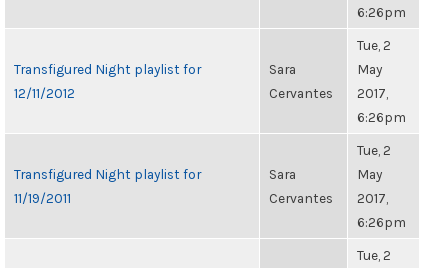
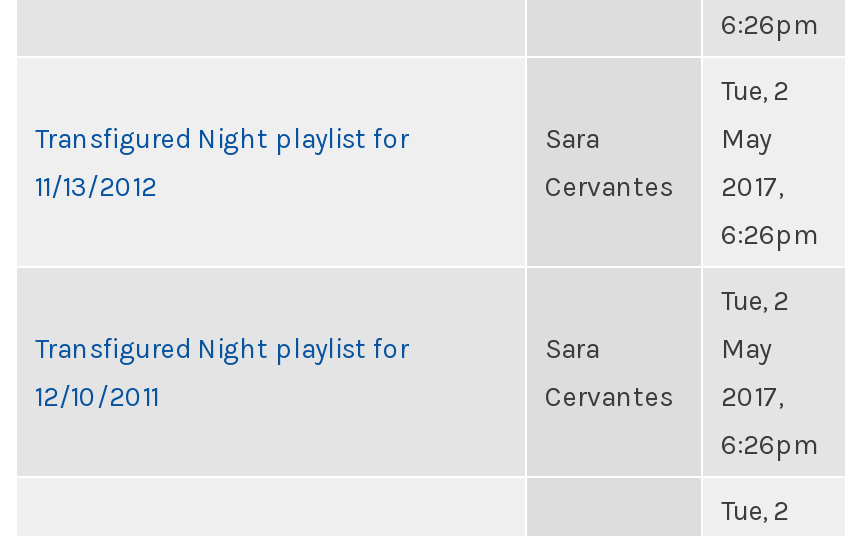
- 12/11/2012
+ 11/13/2012

- 11/19/2011
+ 12/10/2011
